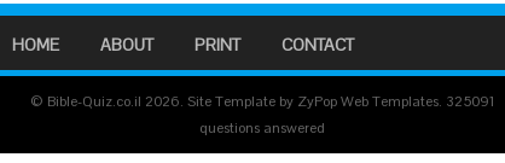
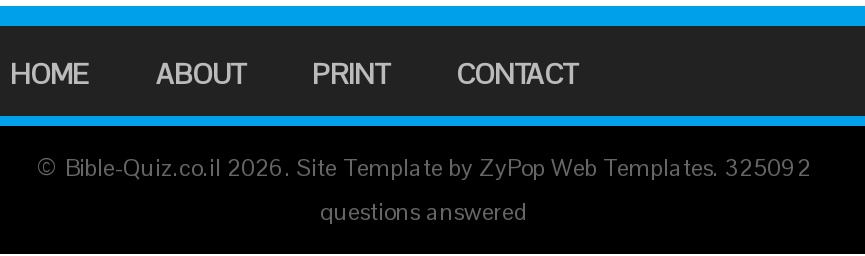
- © Bible-Quiz.co.il 2026. Site Template by ZyPop Web Templates. 325091
+ © Bible-Quiz.co.il 2026. Site Template by ZyPop Web Templates. 325092
